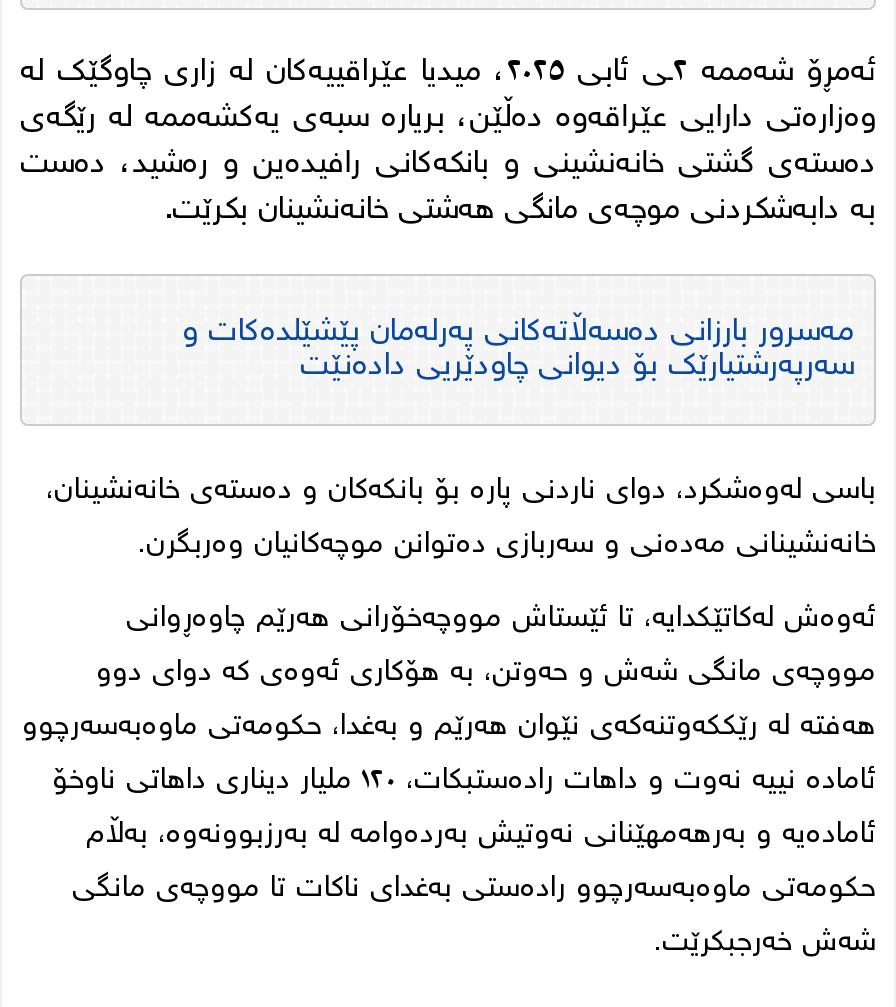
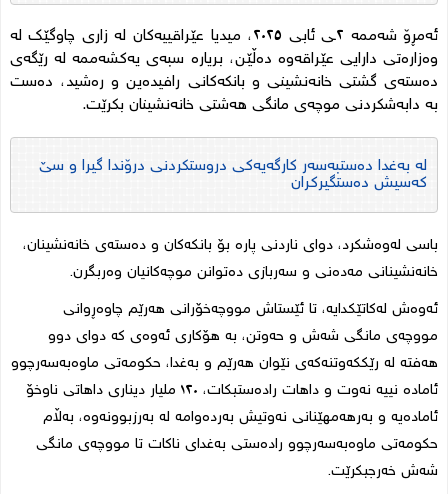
- مەسرور بارزانى دەسەڵاتەکانى پەرلەمان پێشێلدەکات و
- سەرپەرشتیارێك بۆ دیوانی چاودێریی دادەنێت
+ لە بەغدا دەستبەسەر کارگەیەکی دروستکردنی درۆندا گیرا و سێ
+ کەسیش دەستگیرکران
